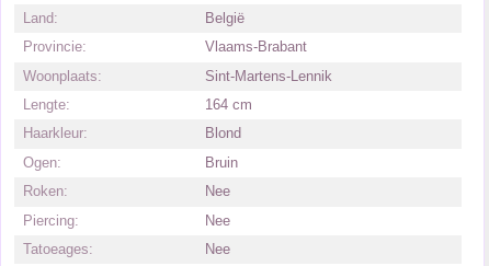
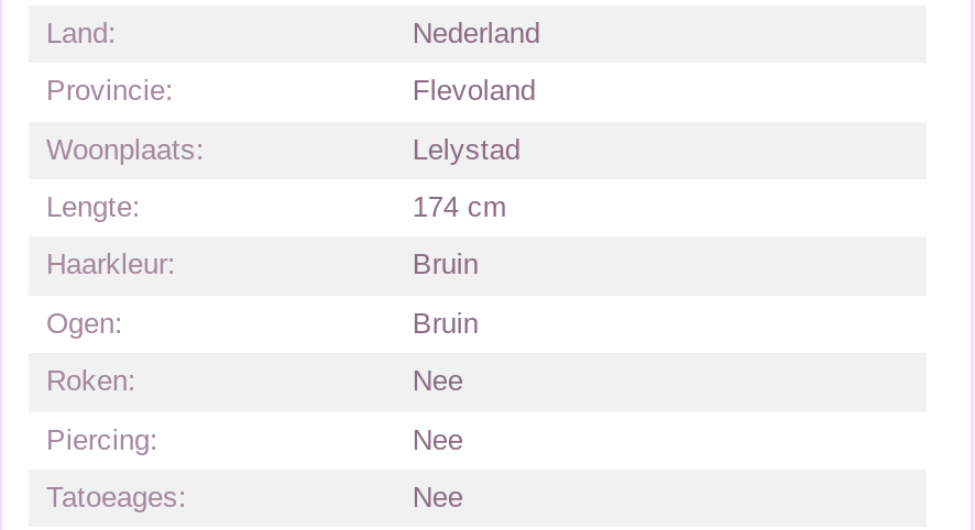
- België
+ Nederland

- Vlaams-Brabant
+ Flevoland

- Sint-Martens-Lennik
+ Lelystad

- 164 cm
+ 174 cm

- Blond
+ Bruin
